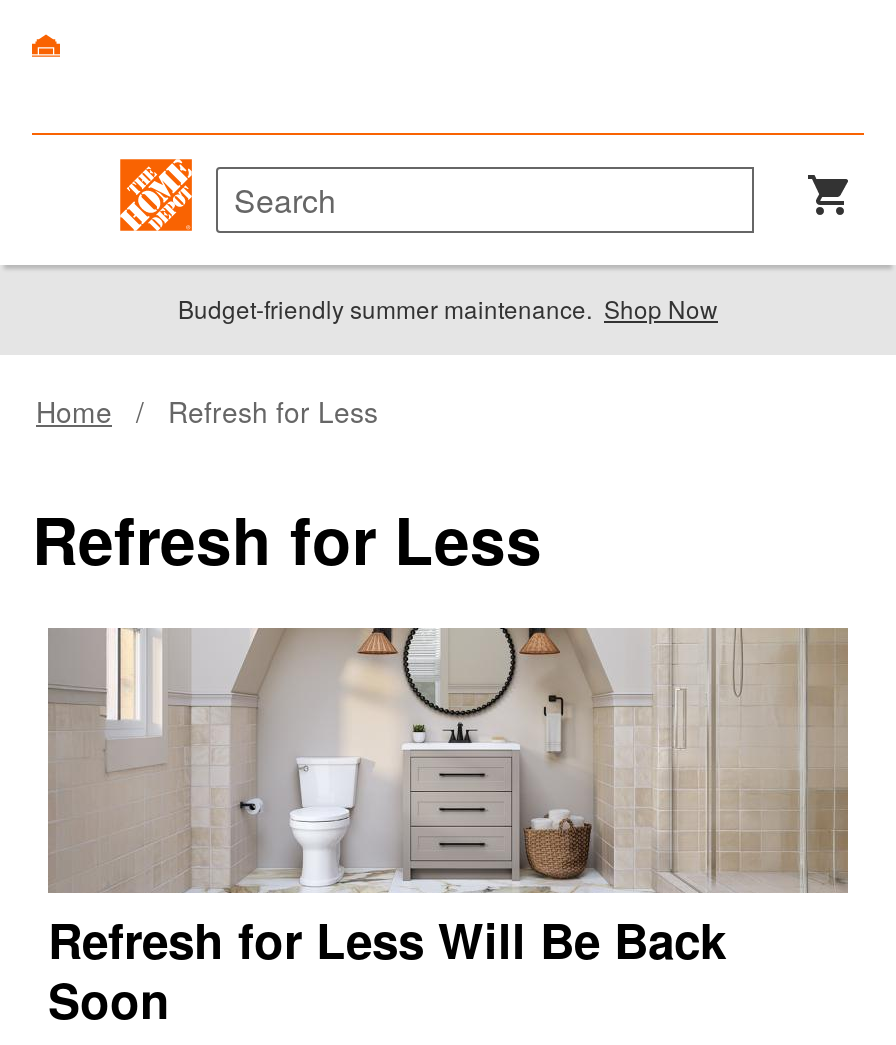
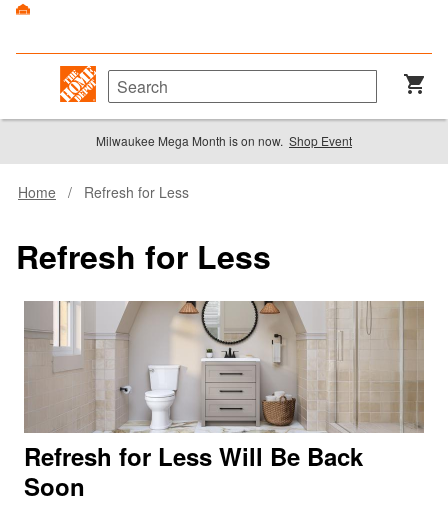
- Budget-friendly summer maintenance. Shop Now
+ Milwaukee Mega Month is on now. Shop Event
